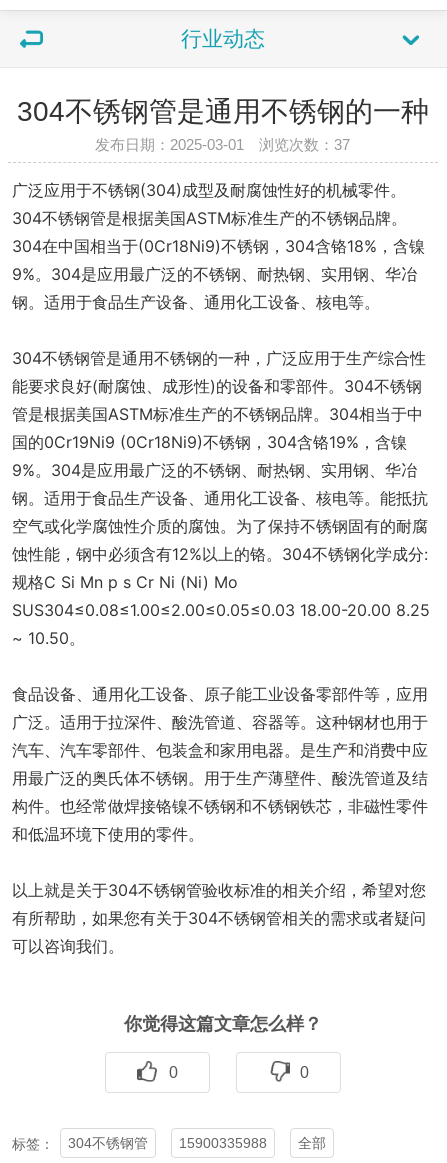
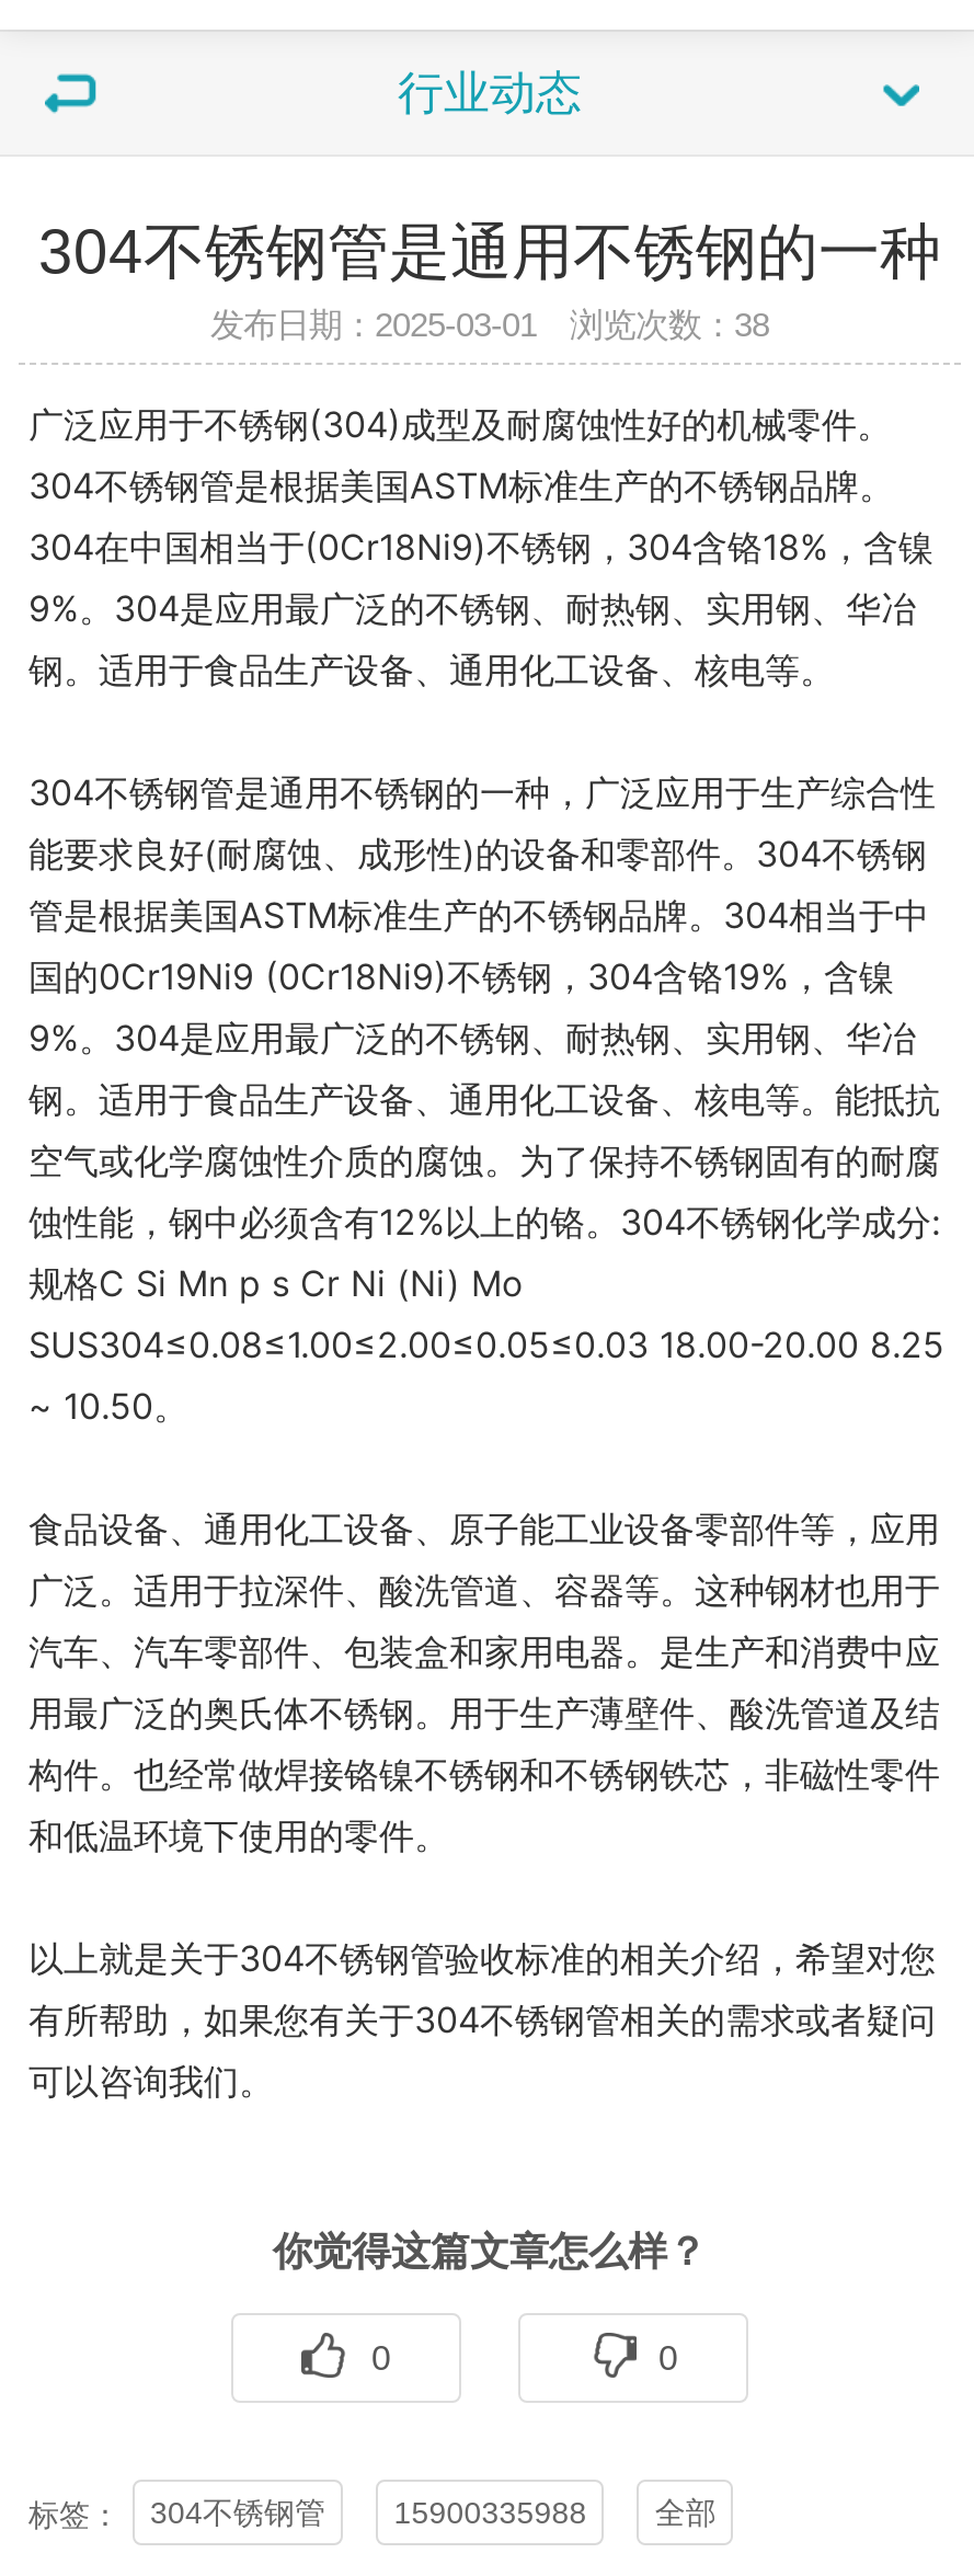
- 发布日期：2025-03-01 浏览次数：37
+ 发布日期：2025-03-01 浏览次数：38
